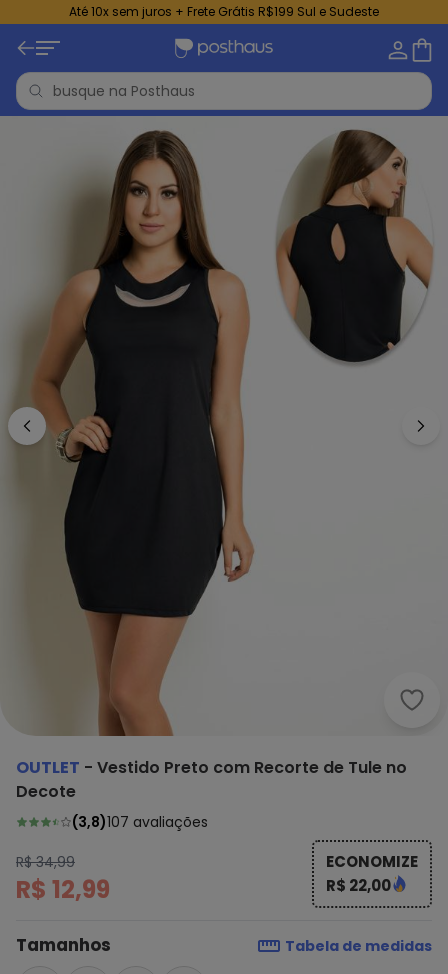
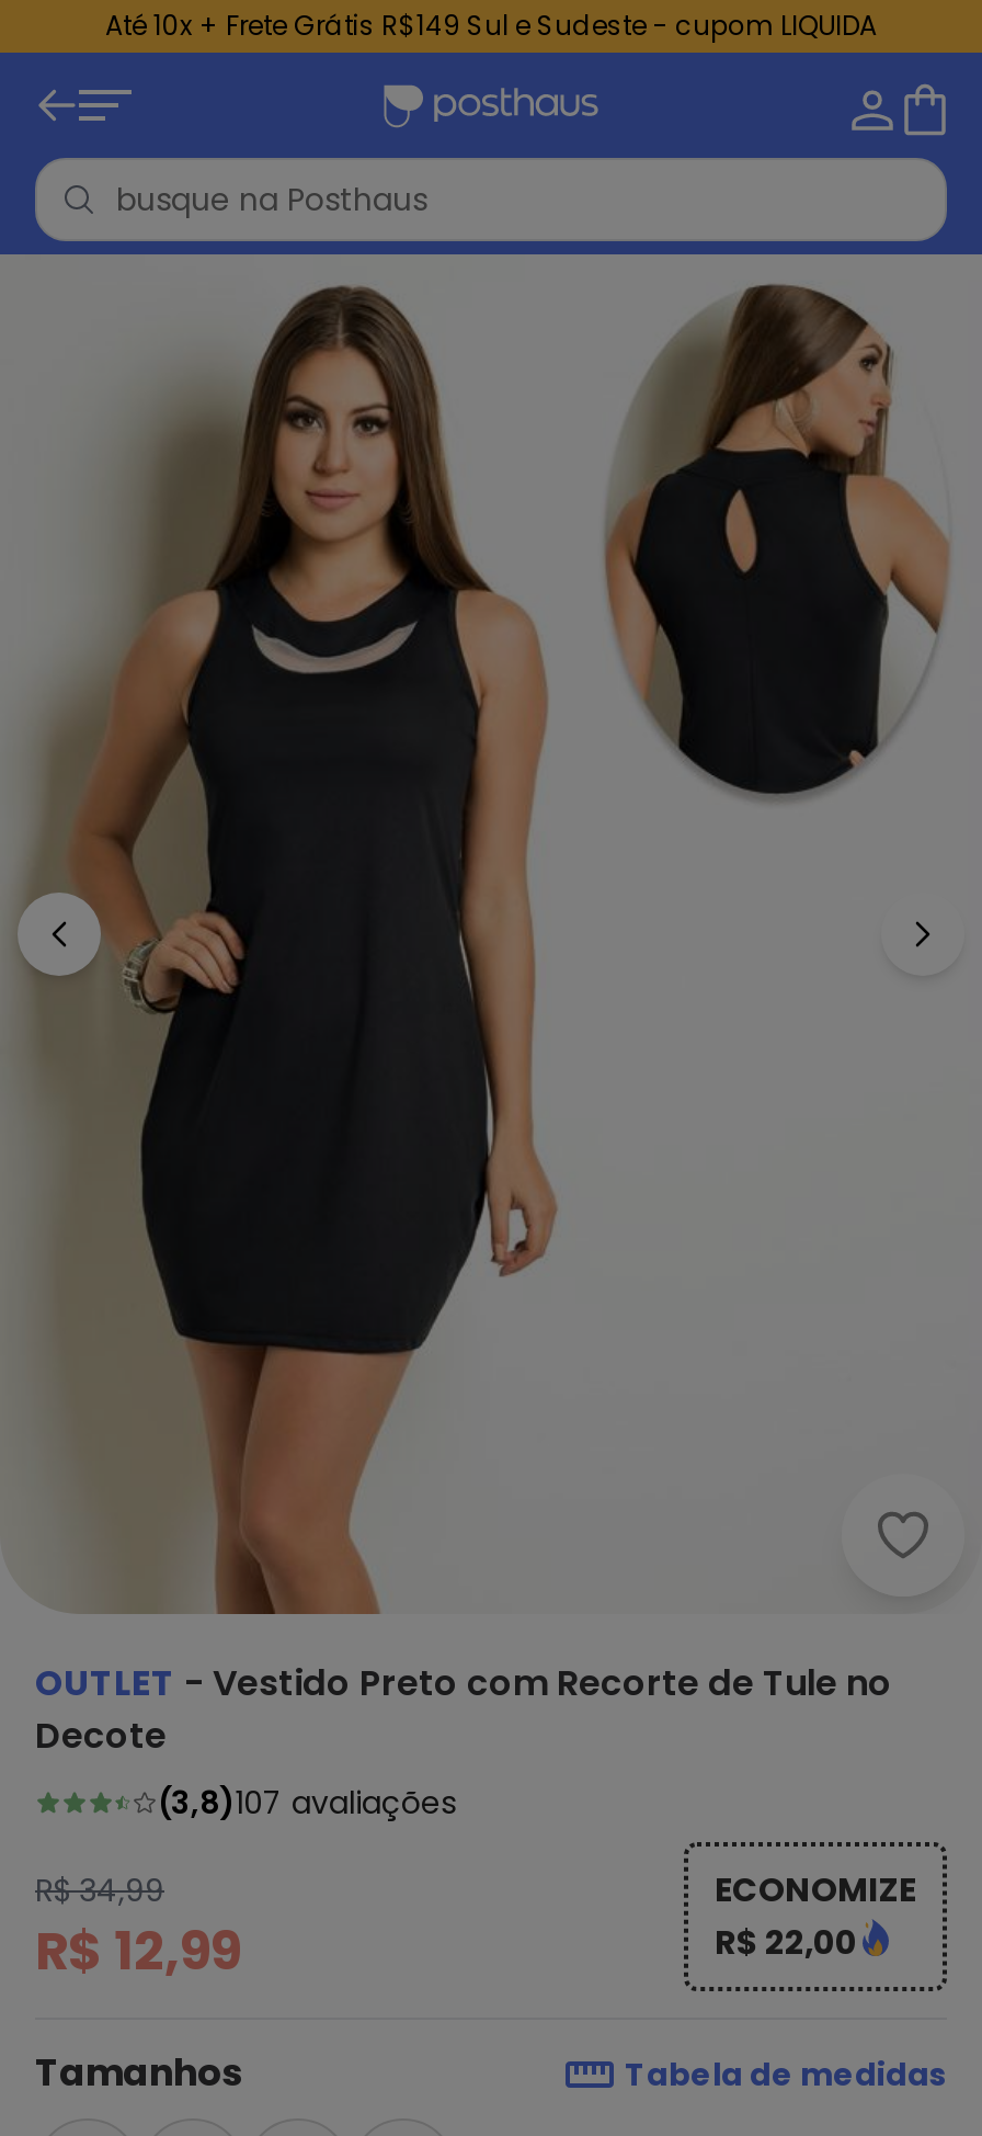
- Até 10x sem juros + Frete Grátis R$199 Sul e Sudeste
+ Até 10x + Frete Grátis R$149 Sul e Sudeste - cupom LIQUIDA
